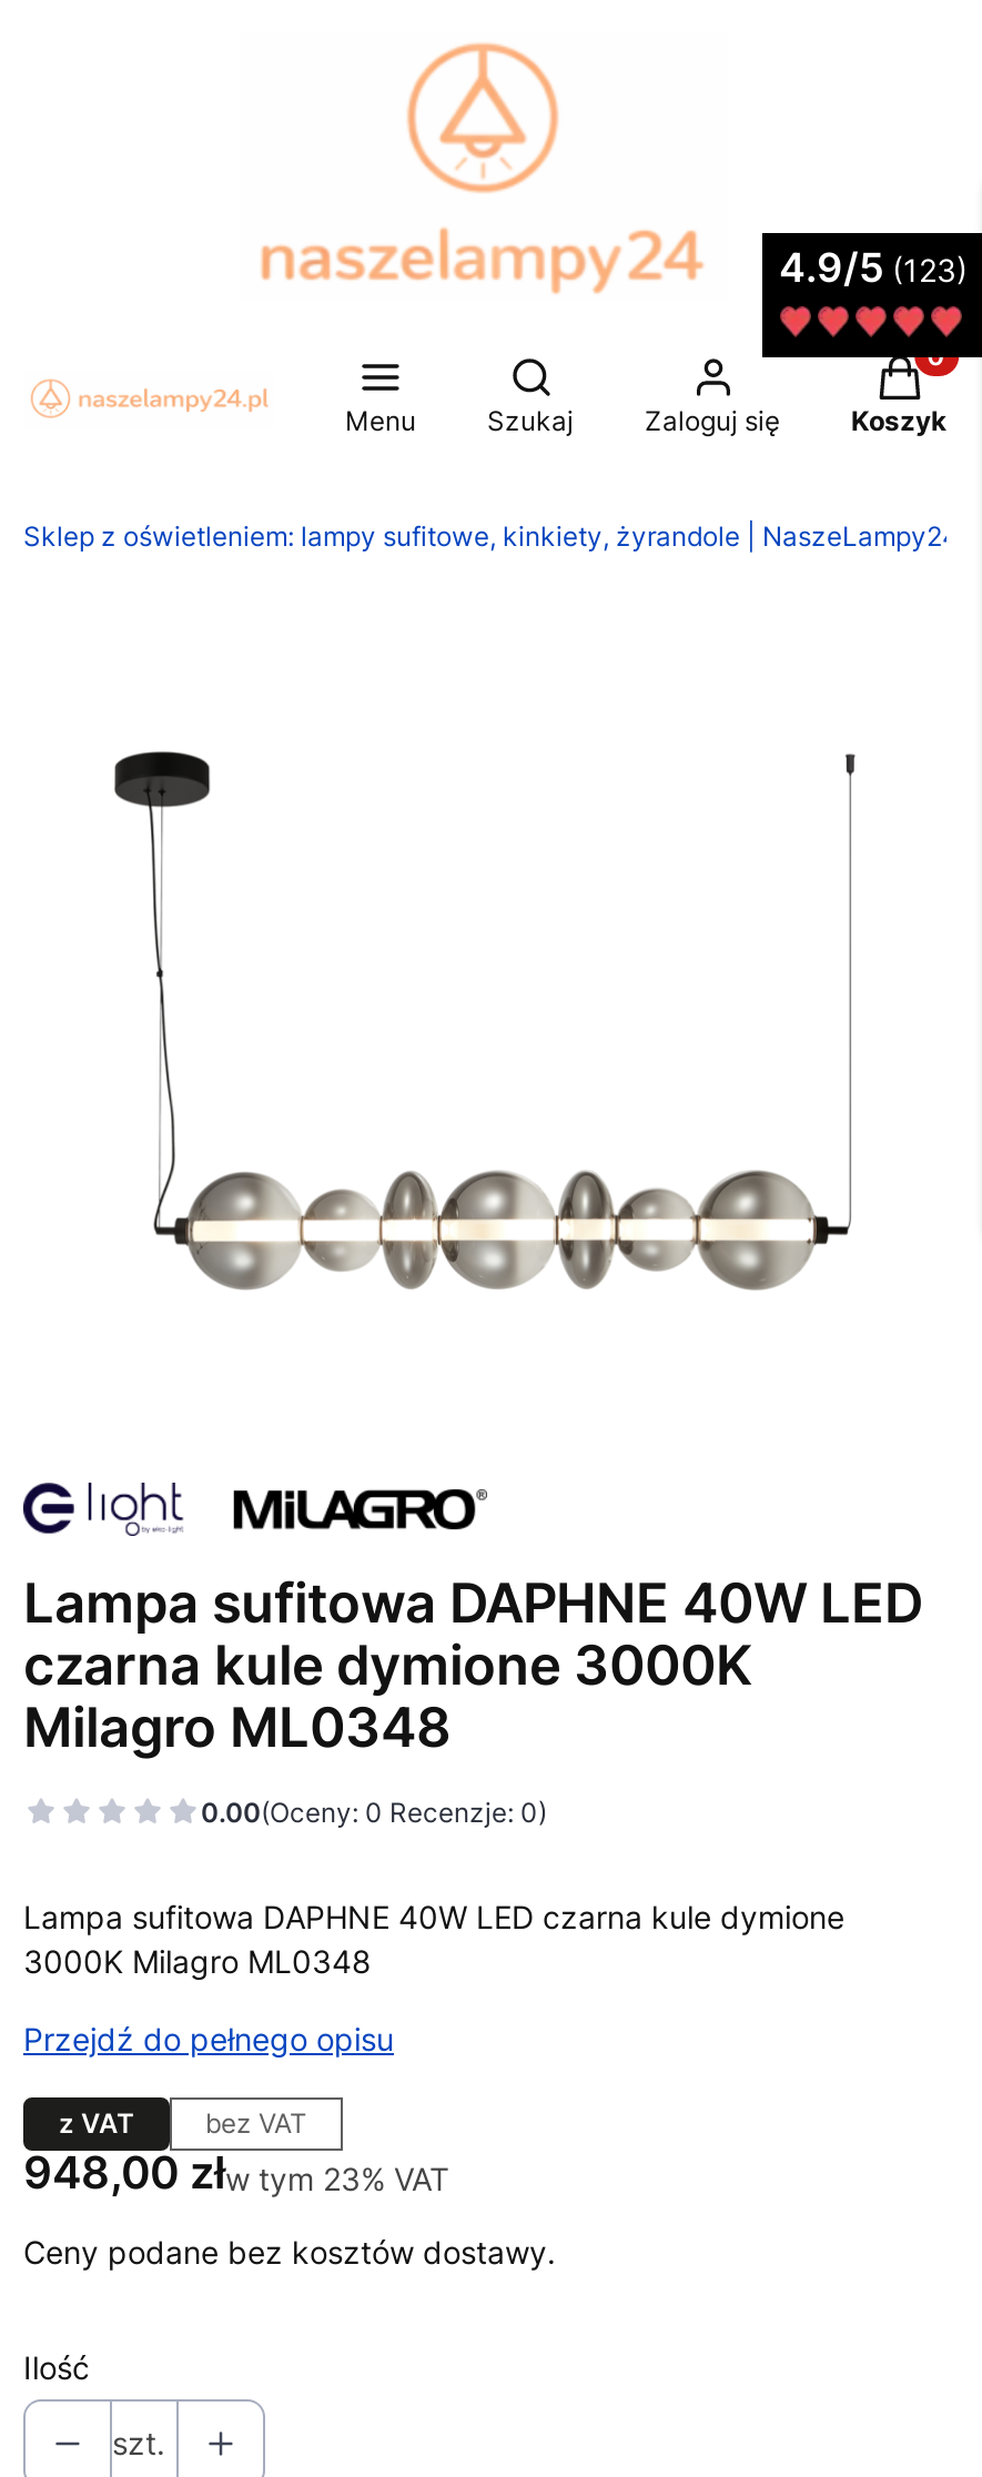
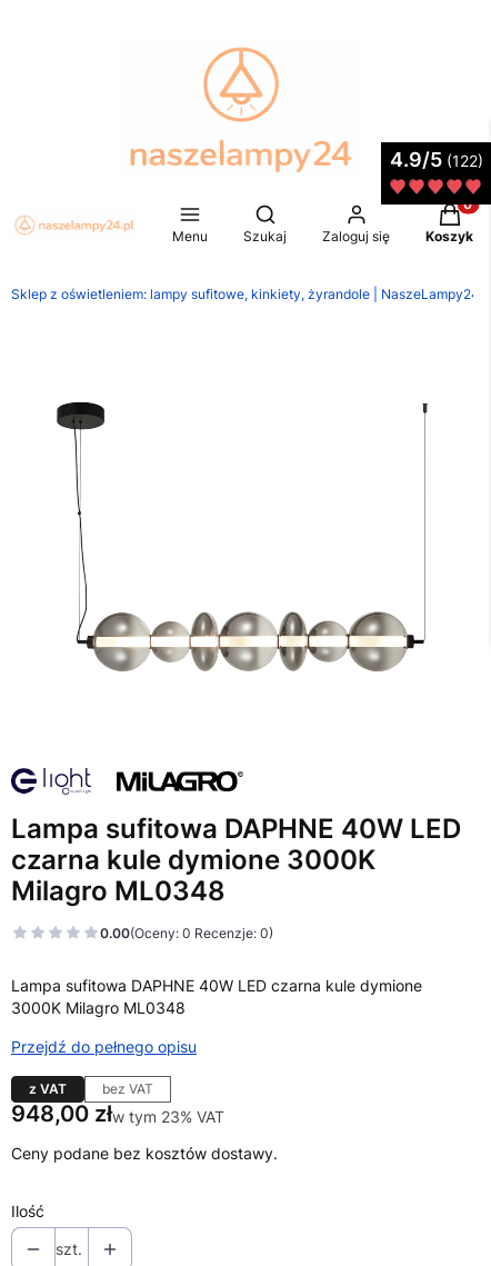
- 4.9/5 (123)
+ 4.9/5 (122)
